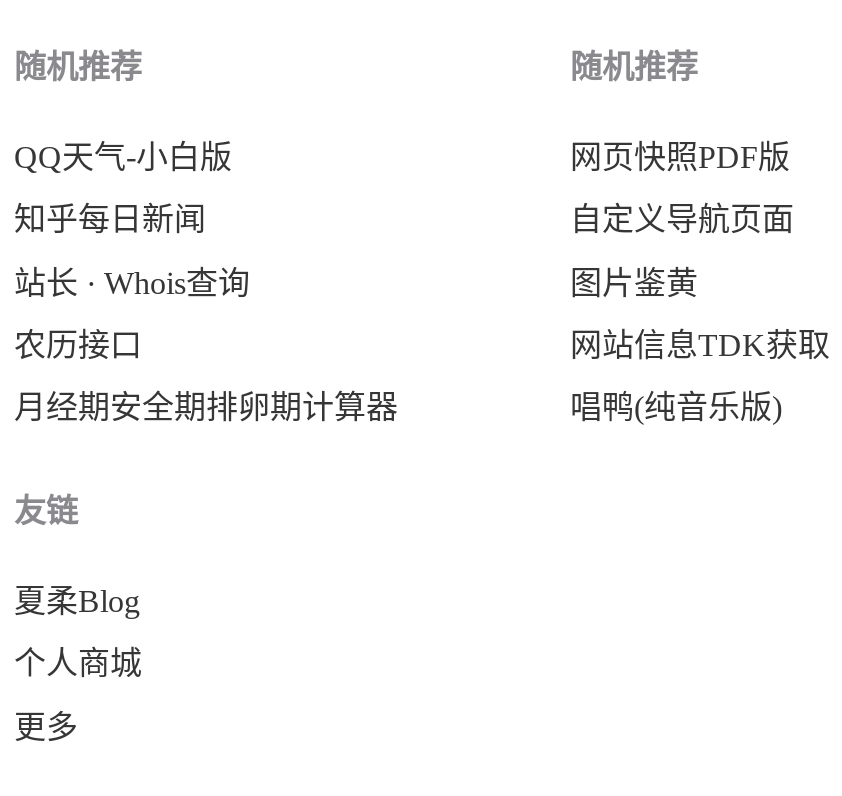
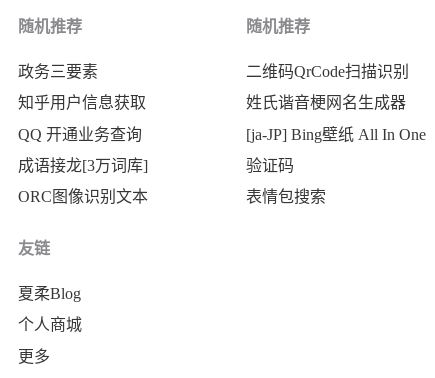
- QQ天气-小白版
+ 政务三要素

- 网页快照PDF版
+ 二维码QrCode扫描识别

- 知乎每日新闻
+ 知乎用户信息获取

- 自定义导航页面
+ 姓氏谐音梗网名生成器

- 站长 · Whois查询
+ QQ 开通业务查询

- 图片鉴黄
+ [ja-JP] Bing壁纸 All In One

- 农历接口
+ 成语接龙[3万词库]

- 网站信息TDK获取
+ 验证码

- 月经期安全期排卵期计算器
+ ORC图像识别文本

- 唱鸭(纯音乐版)
+ 表情包搜索
